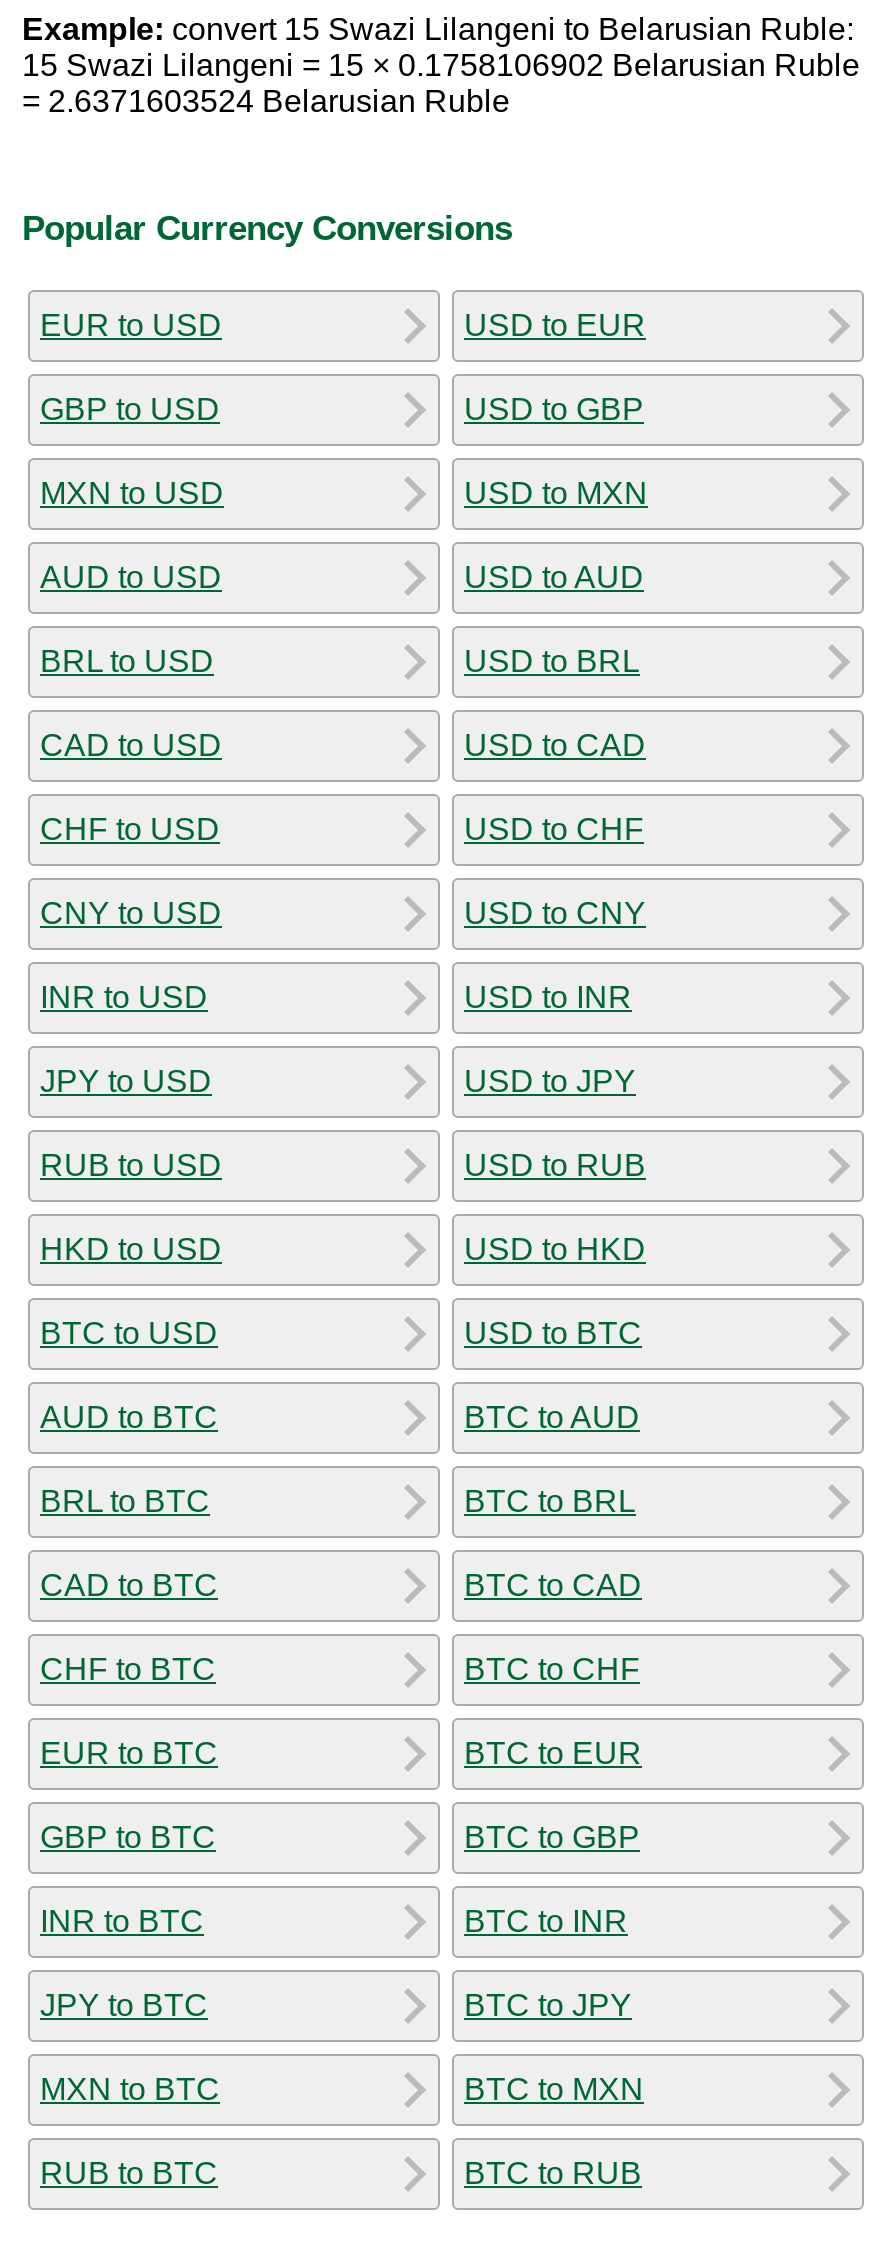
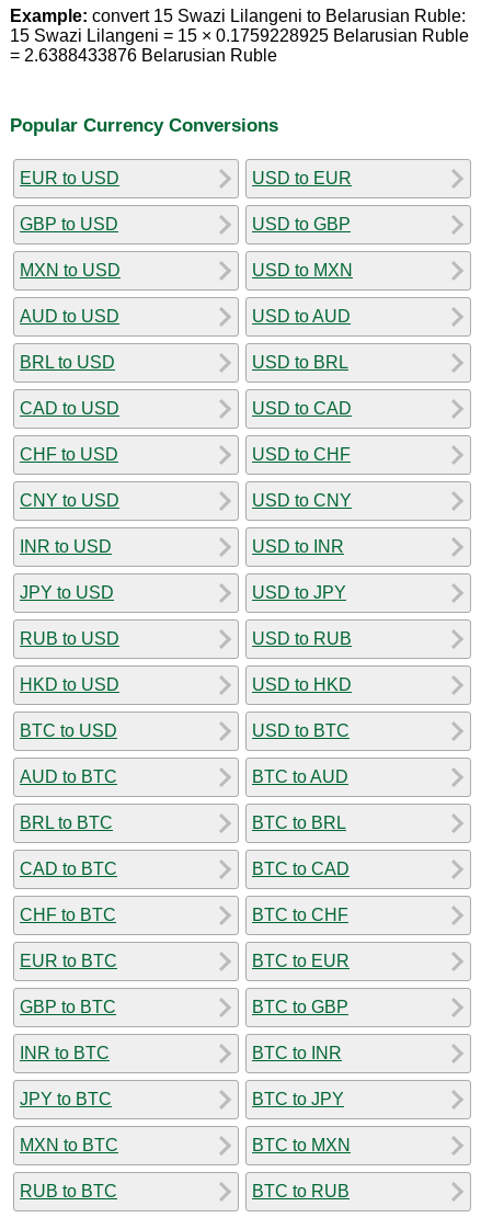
- 15 Swazi Lilangeni = 15 × 0.1758106902 Belarusian Ruble
+ 15 Swazi Lilangeni = 15 × 0.1759228925 Belarusian Ruble

- = 2.6371603524 Belarusian Ruble
+ = 2.6388433876 Belarusian Ruble
